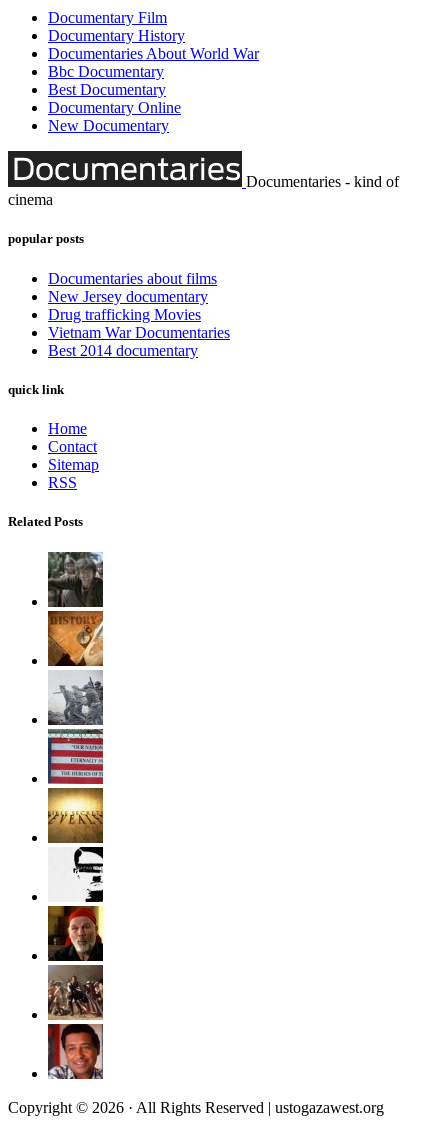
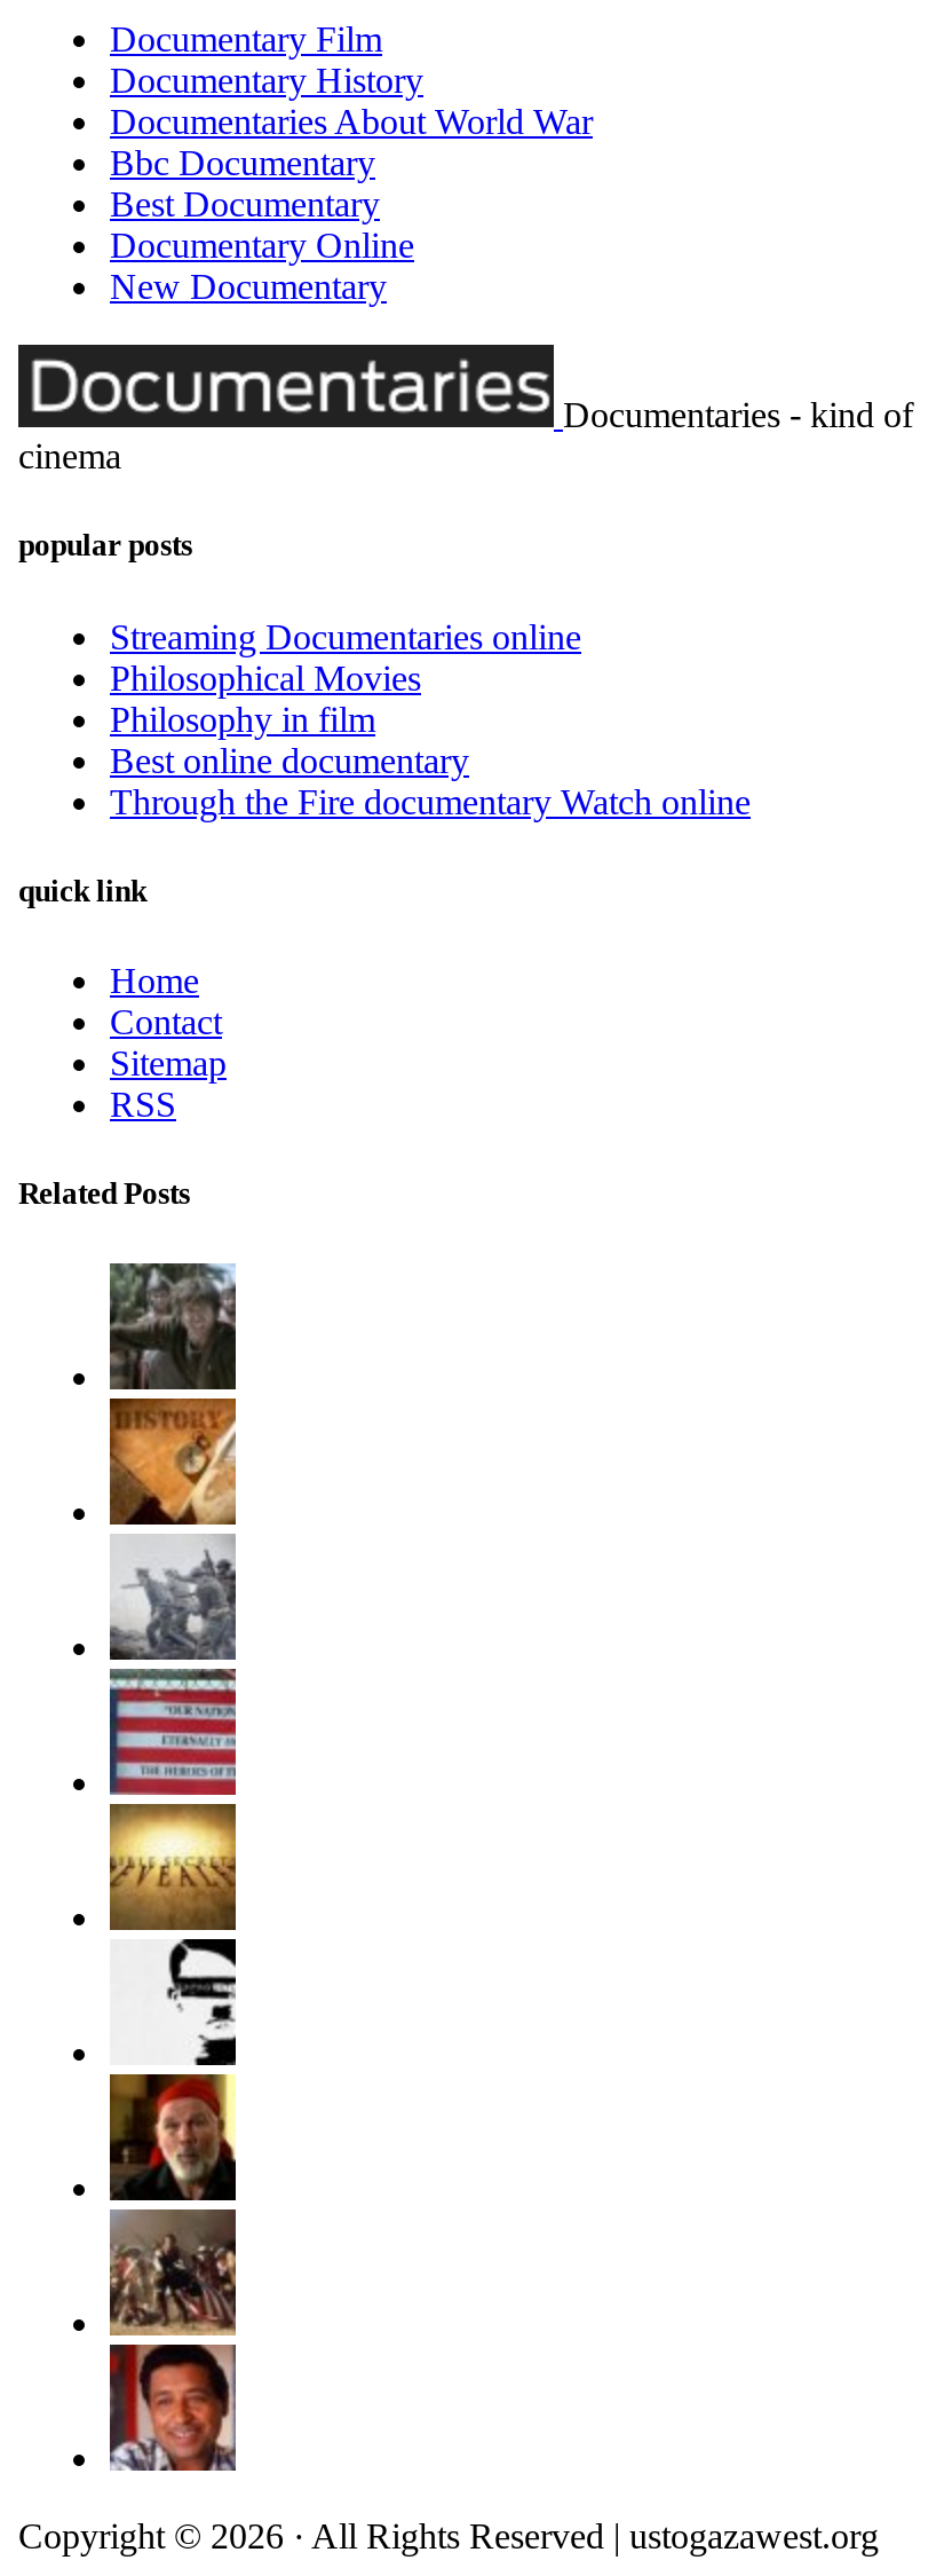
- Documentaries about films
- New Jersey documentary
- Drug trafficking Movies
- Vietnam War Documentaries
- Best 2014 documentary
+ Streaming Documentaries online
+ Philosophical Movies
+ Philosophy in film
+ Best online documentary
+ Through the Fire documentary Watch online
